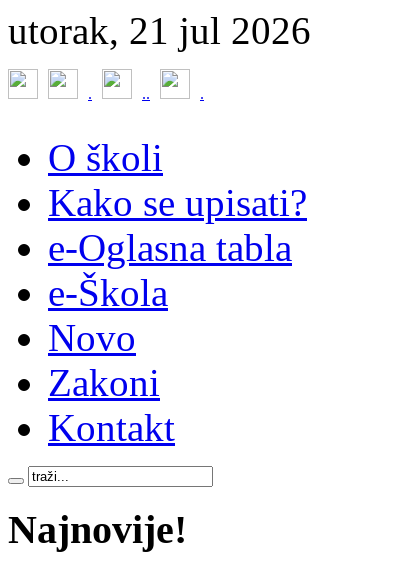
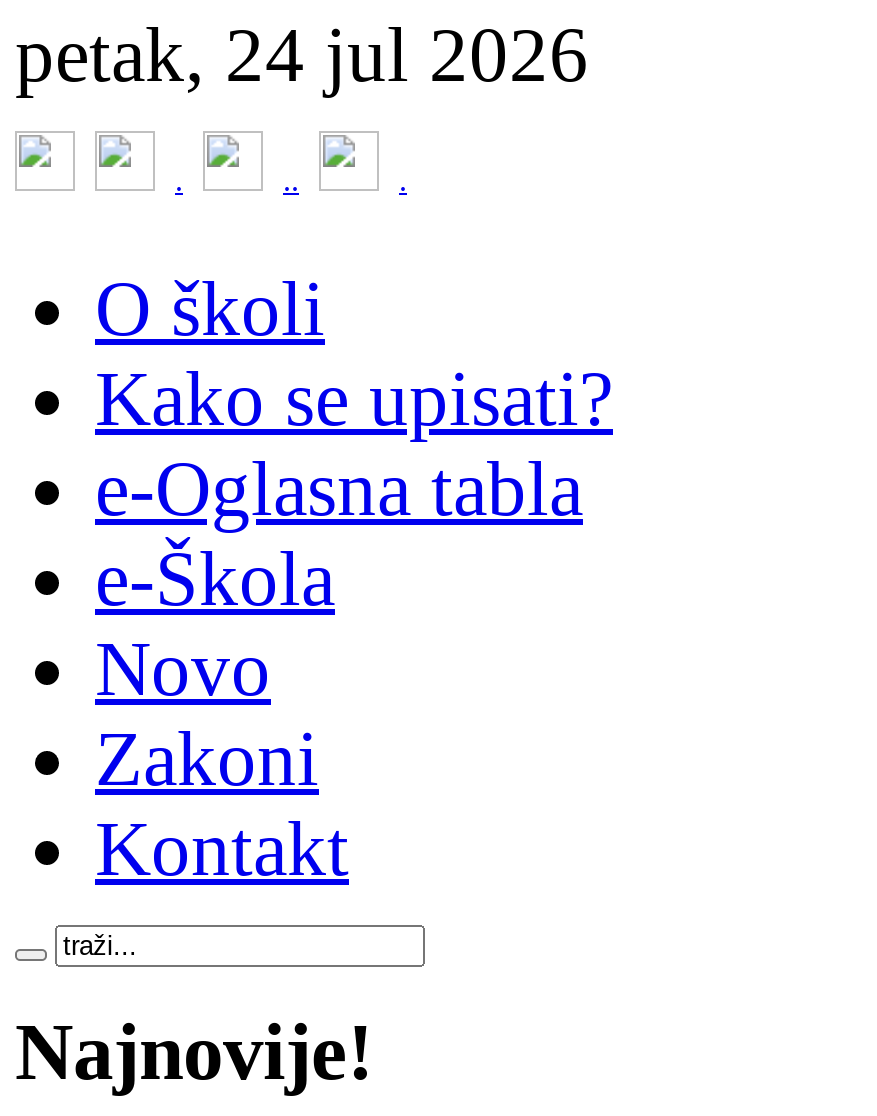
- utorak, 21 jul 2026
+ petak, 24 jul 2026
